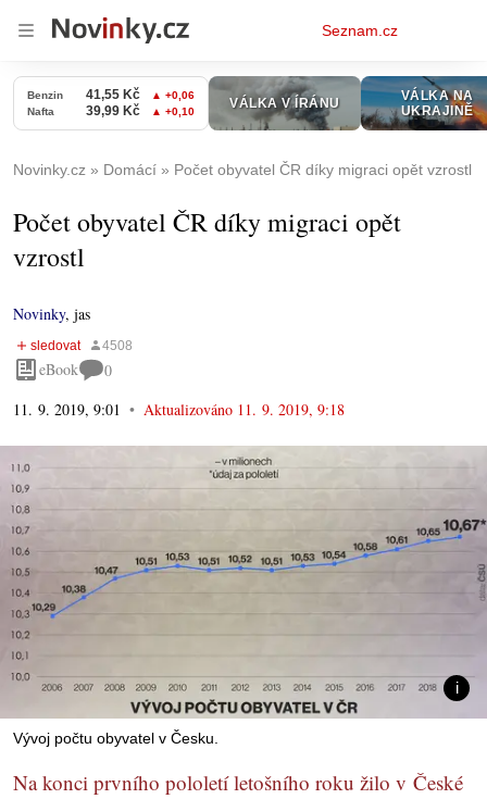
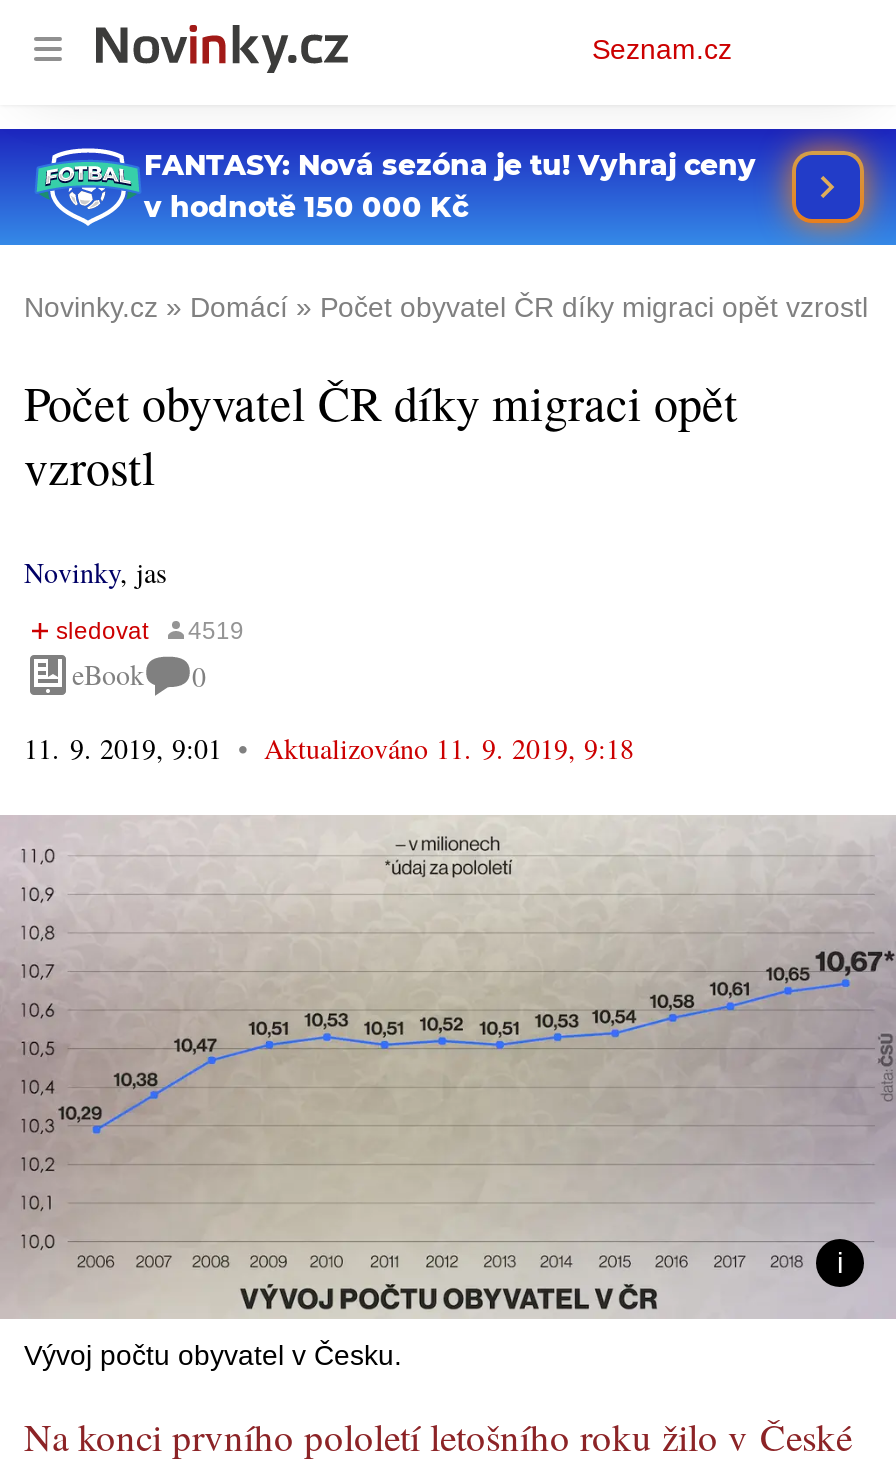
- [image]
+ [image]
